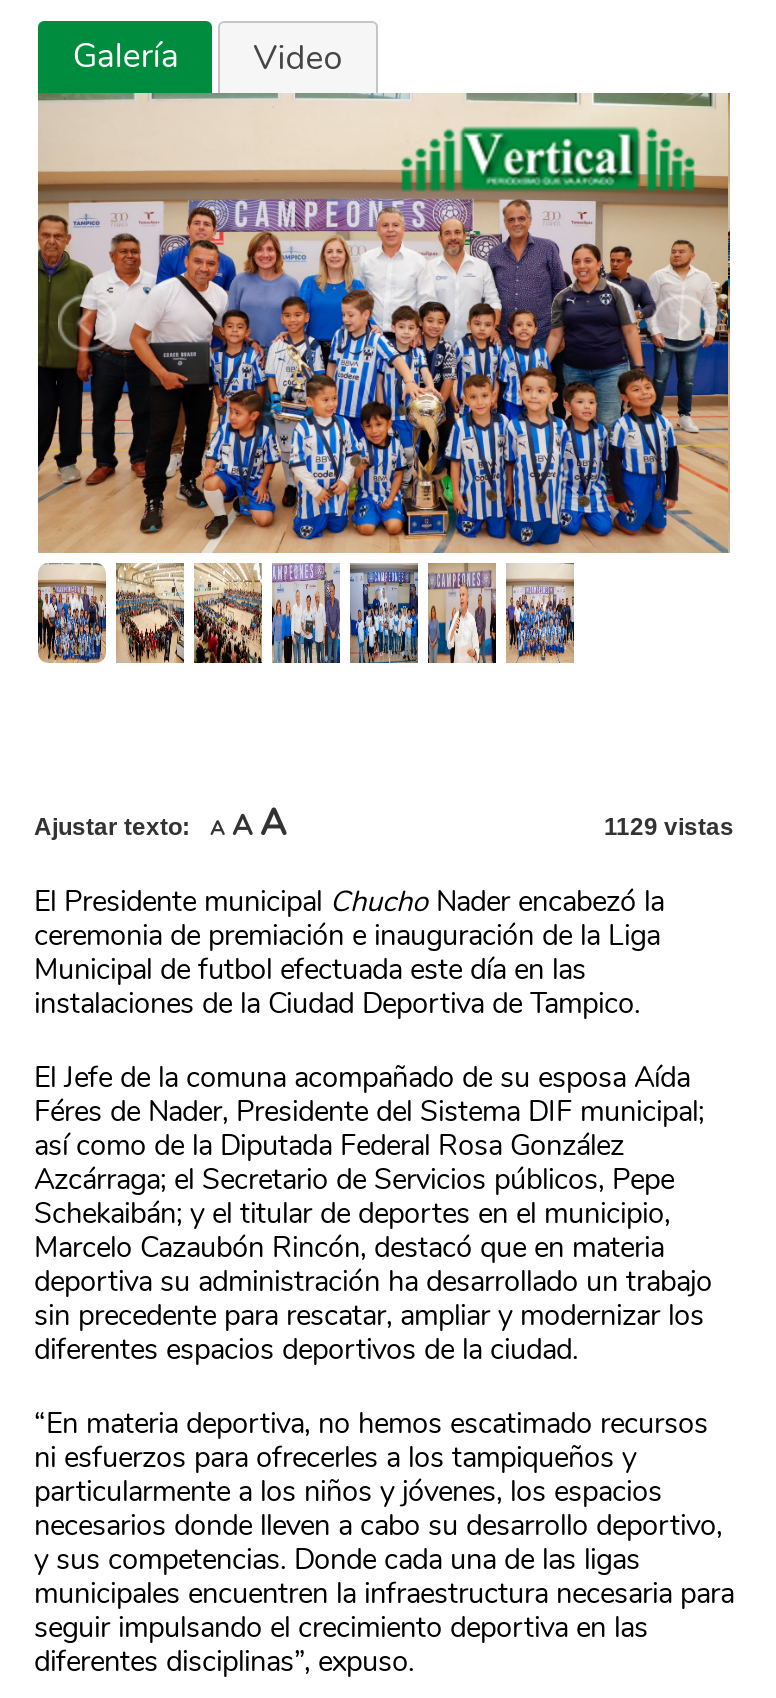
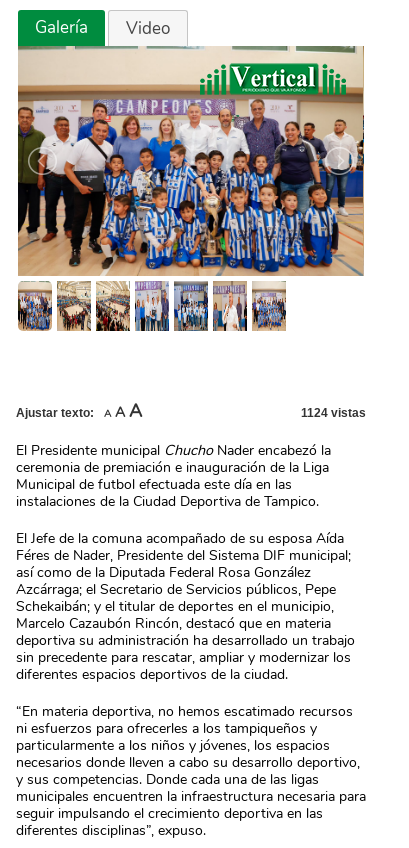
- 1129 vistas
+ 1124 vistas
